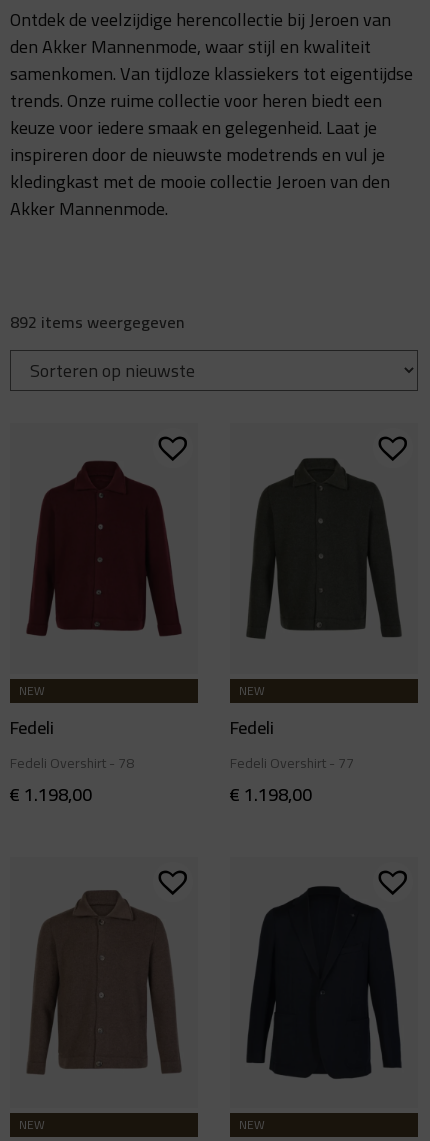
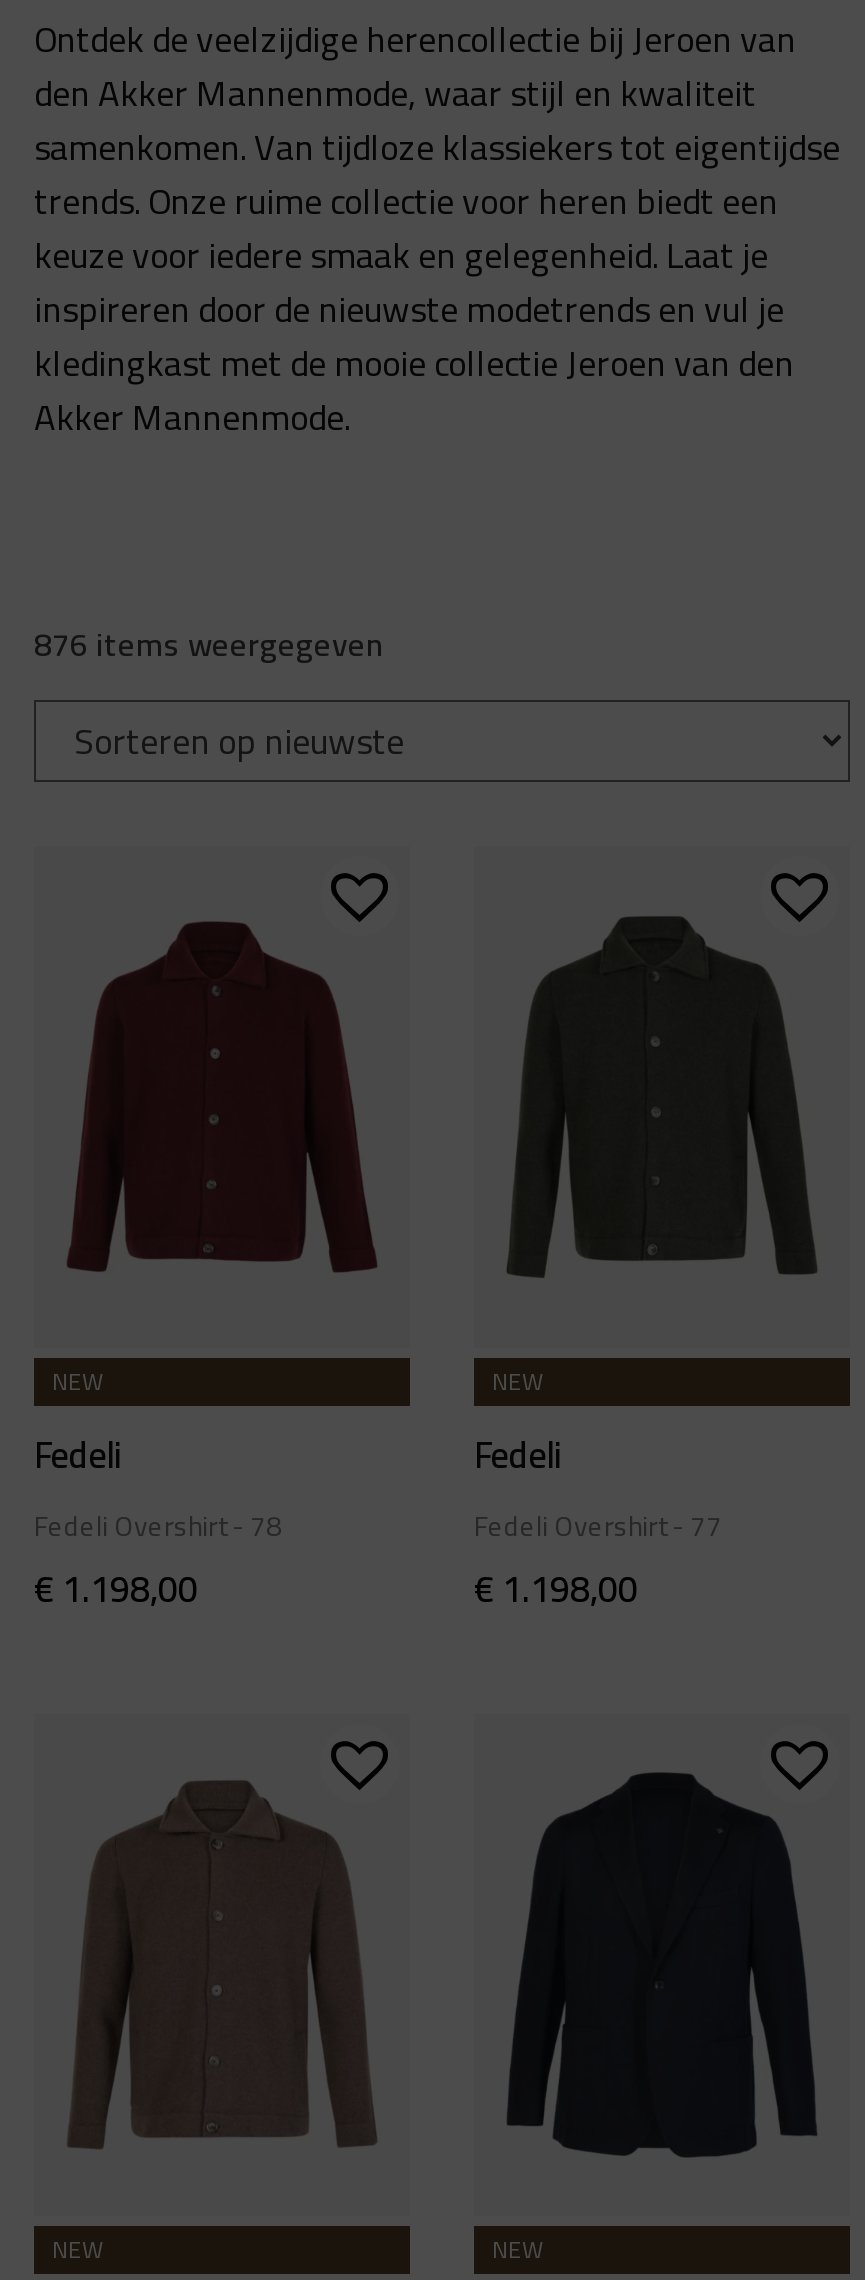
- 892 items weergegeven
+ 876 items weergegeven
